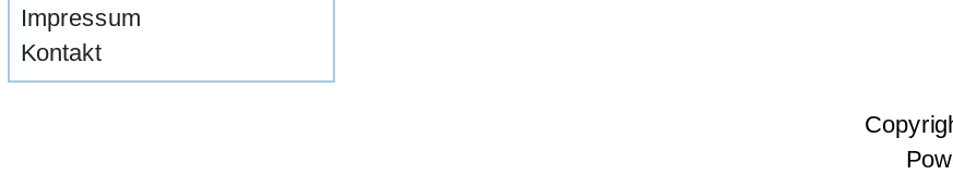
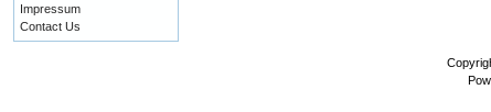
- Kontakt
+ Contact Us
